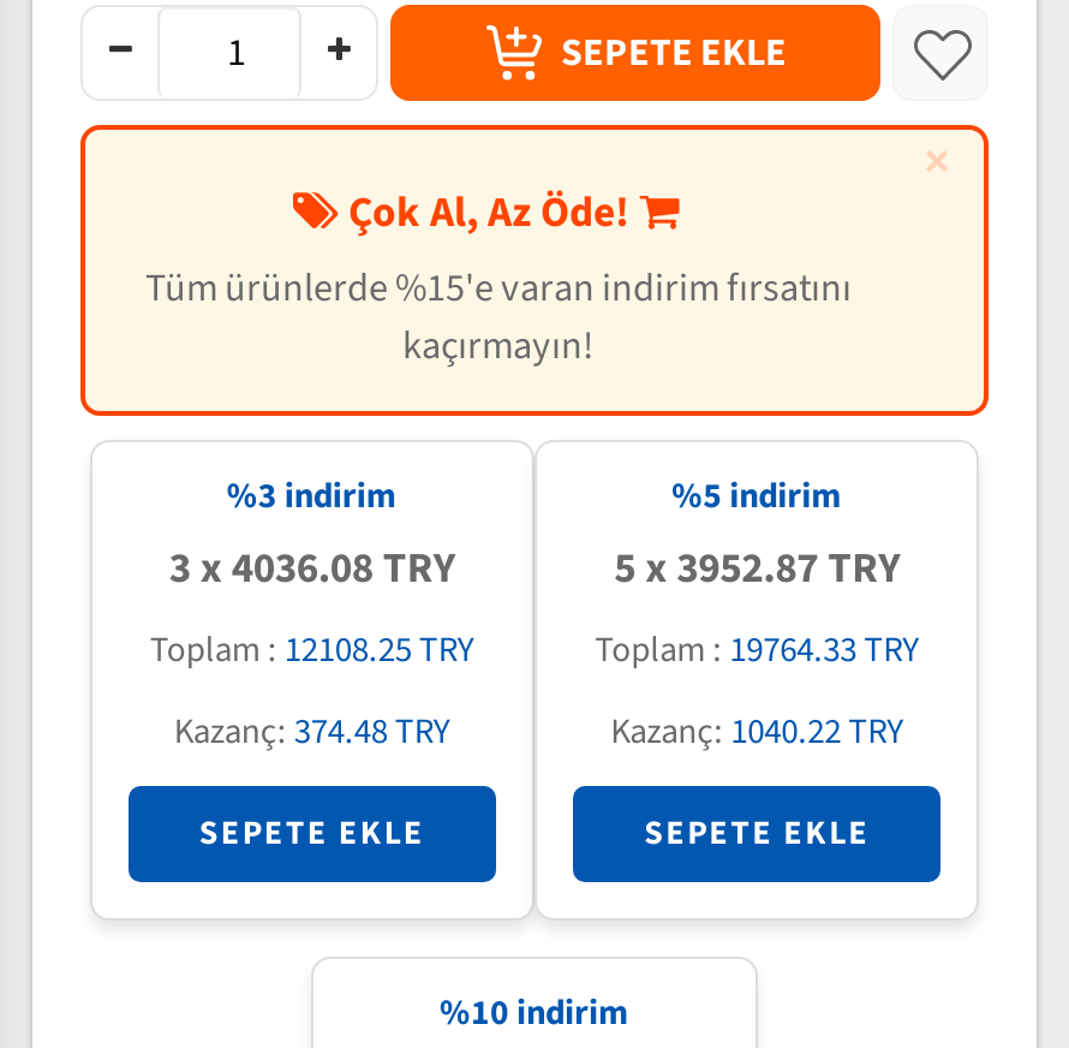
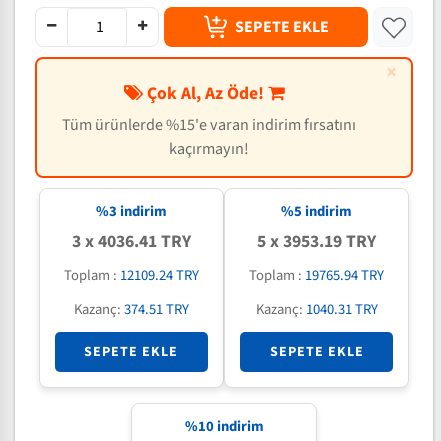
- 3 x 4036.08 TRY
+ 3 x 4036.41 TRY

- 5 x 3952.87 TRY
+ 5 x 3953.19 TRY

- Toplam : 12108.25 TRY
+ Toplam : 12109.24 TRY

- Toplam : 19764.33 TRY
+ Toplam : 19765.94 TRY

- Kazanç: 374.48 TRY
+ Kazanç: 374.51 TRY

- Kazanç: 1040.22 TRY
+ Kazanç: 1040.31 TRY
